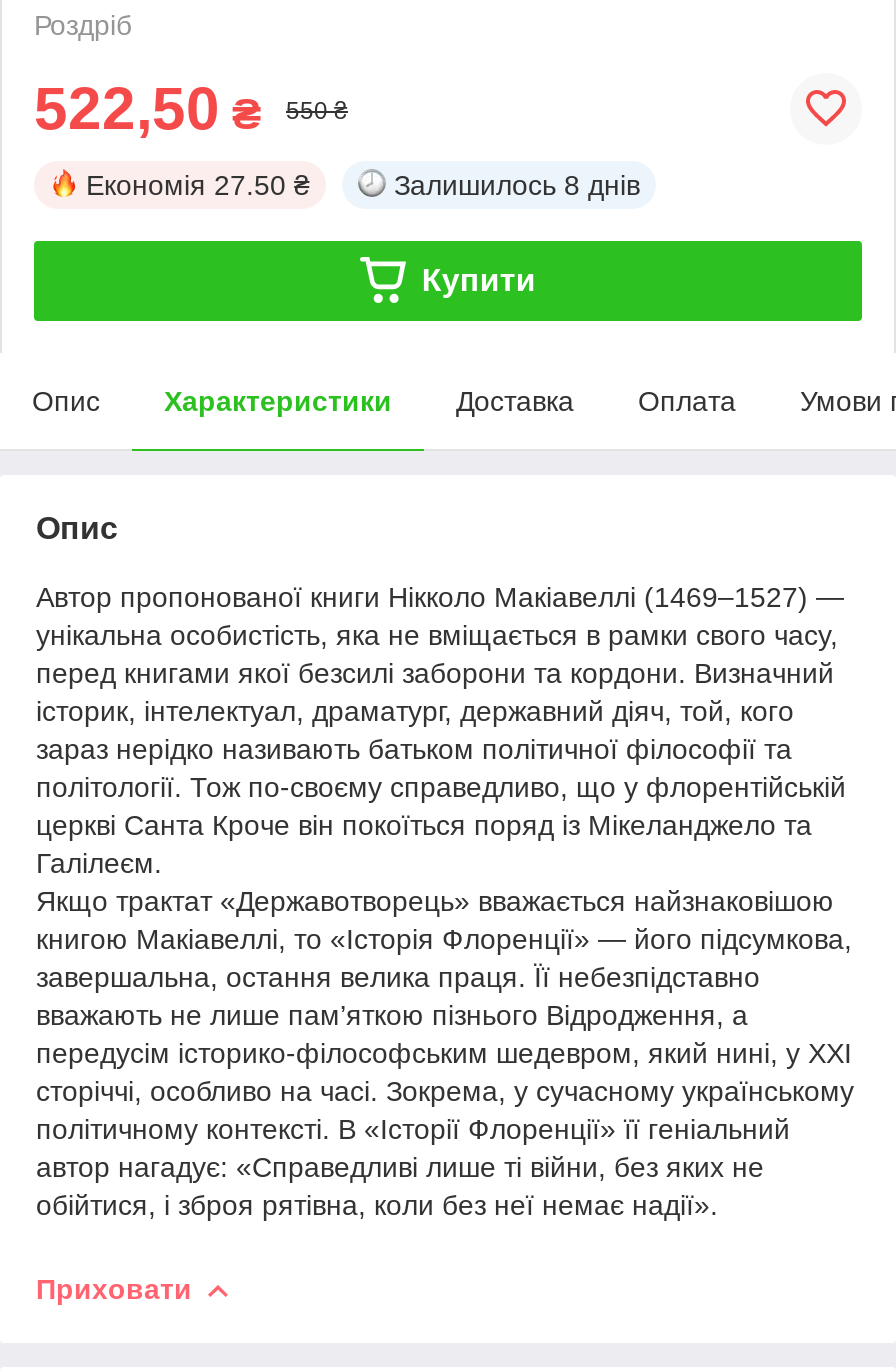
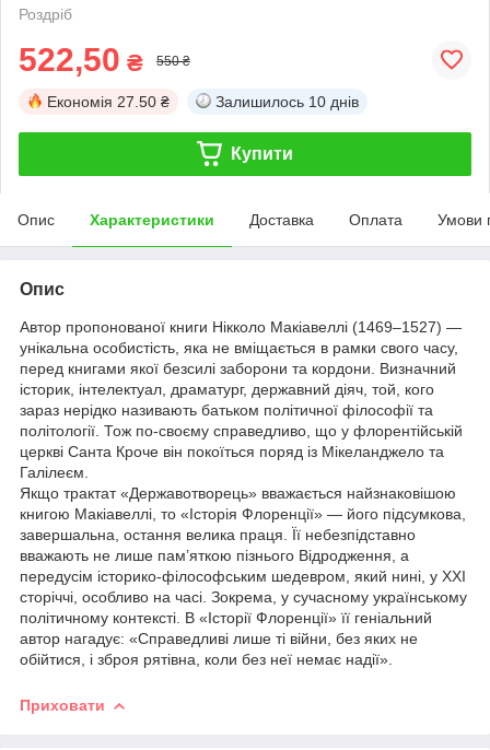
- Залишилось 8 днів
+ Залишилось 10 днів
